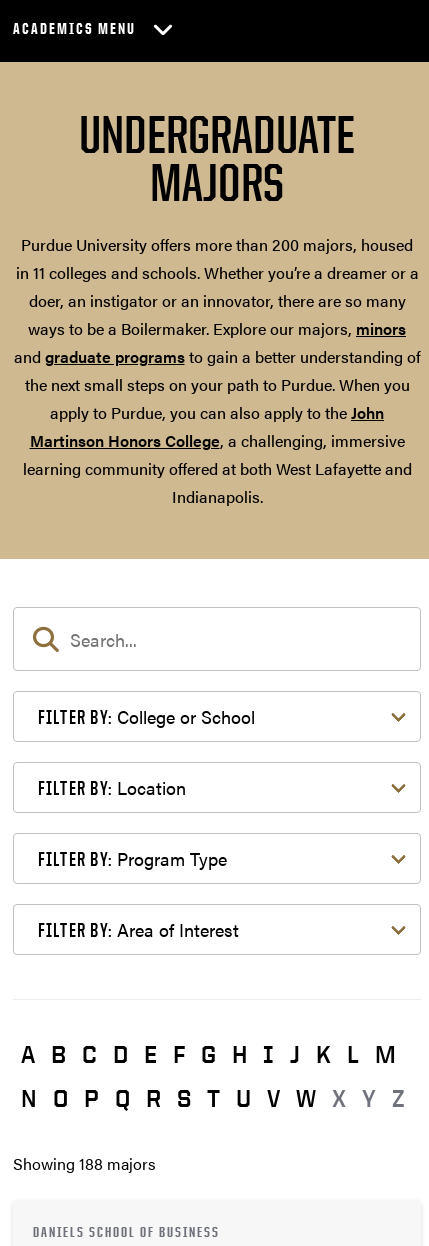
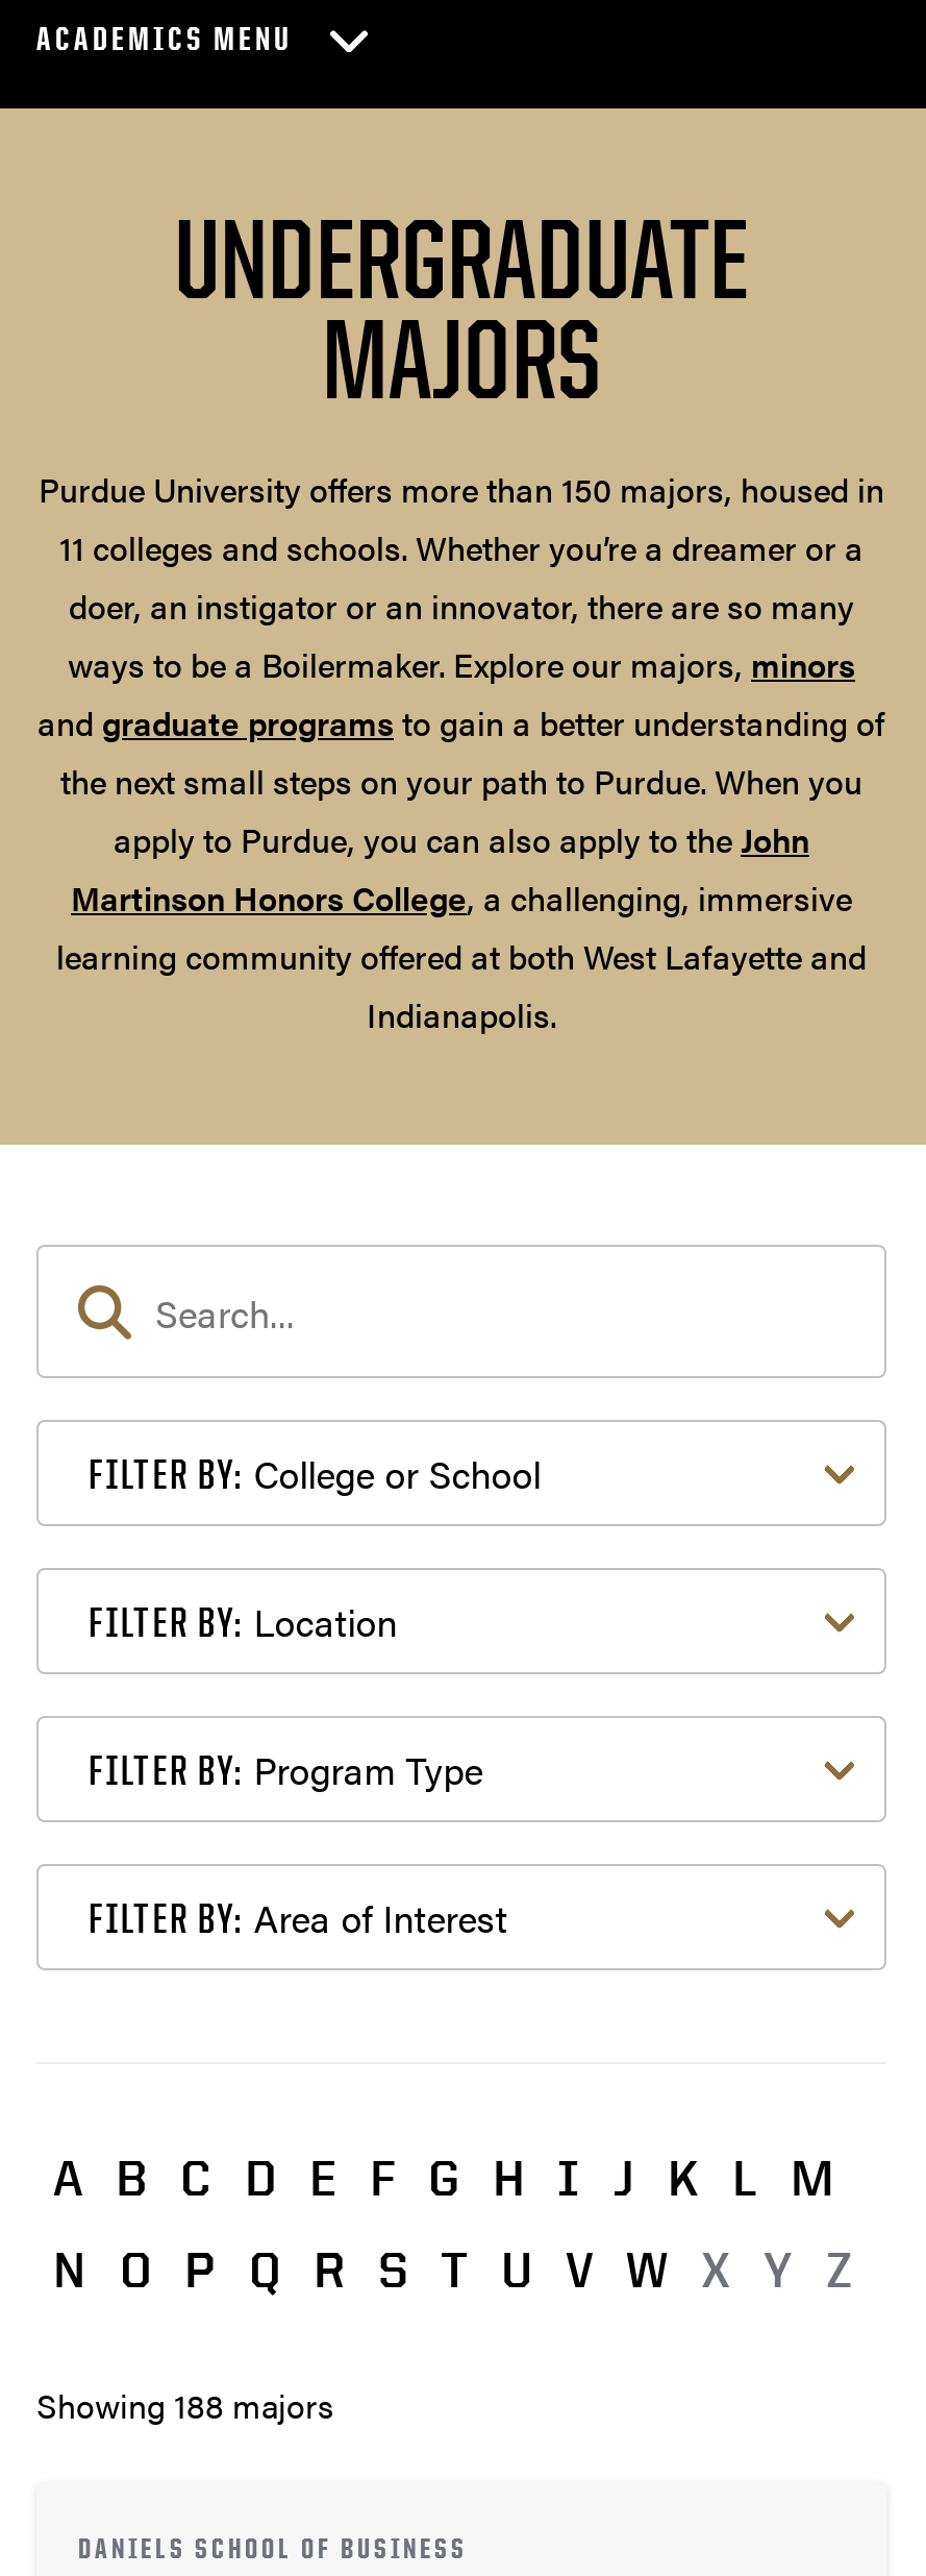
- Purdue University offers more than 200 majors, housed
- in 11 colleges and schools. Whether you’re a dreamer or a
+ Purdue University offers more than 150 majors, housed in
+ 11 colleges and schools. Whether you’re a dreamer or a
